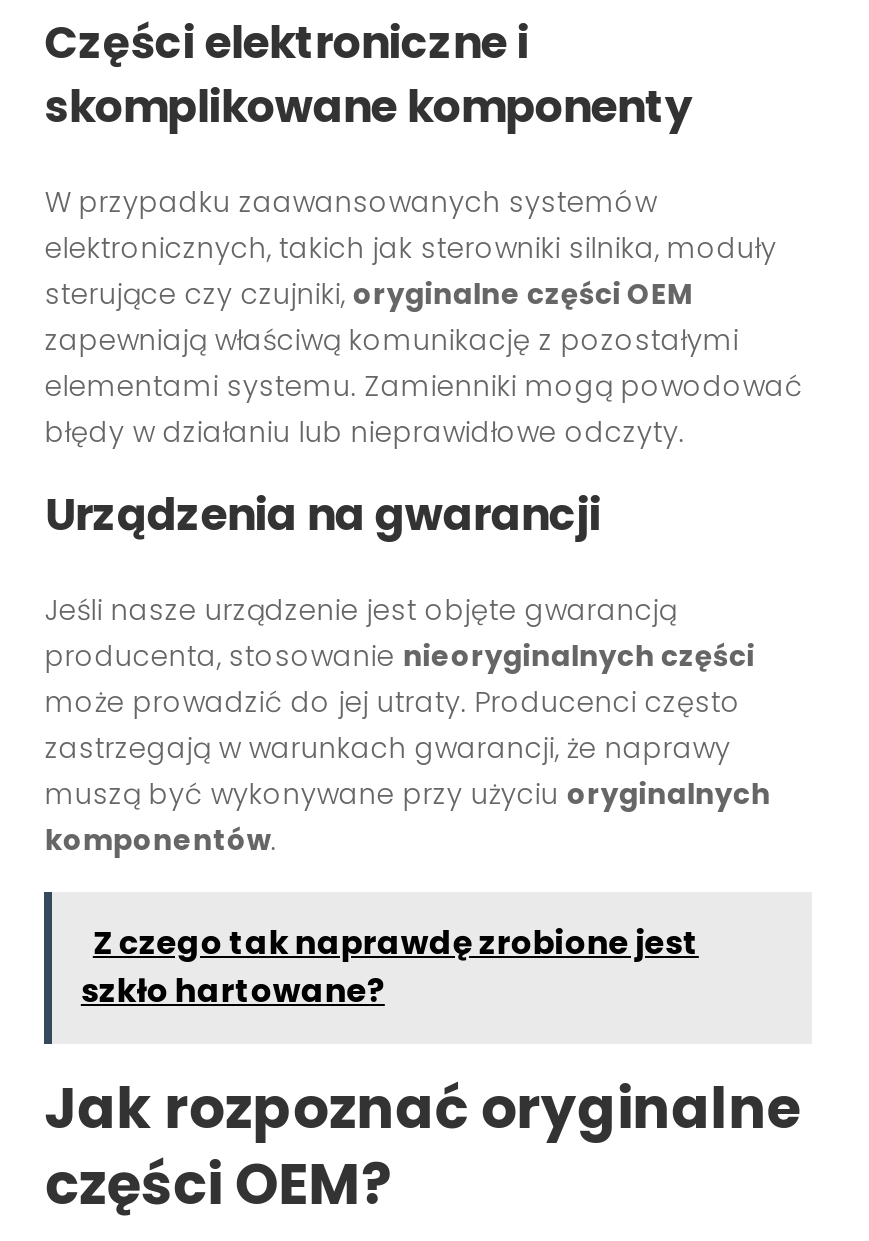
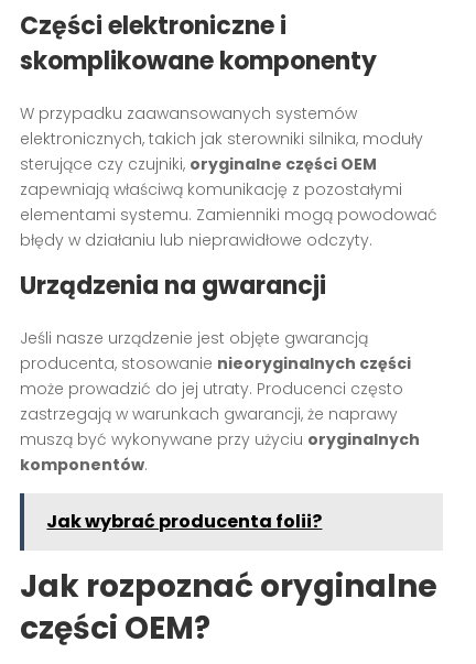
- Z czego tak naprawdę zrobione jest
- szkło hartowane?
+ Jak wybrać producenta folii?
